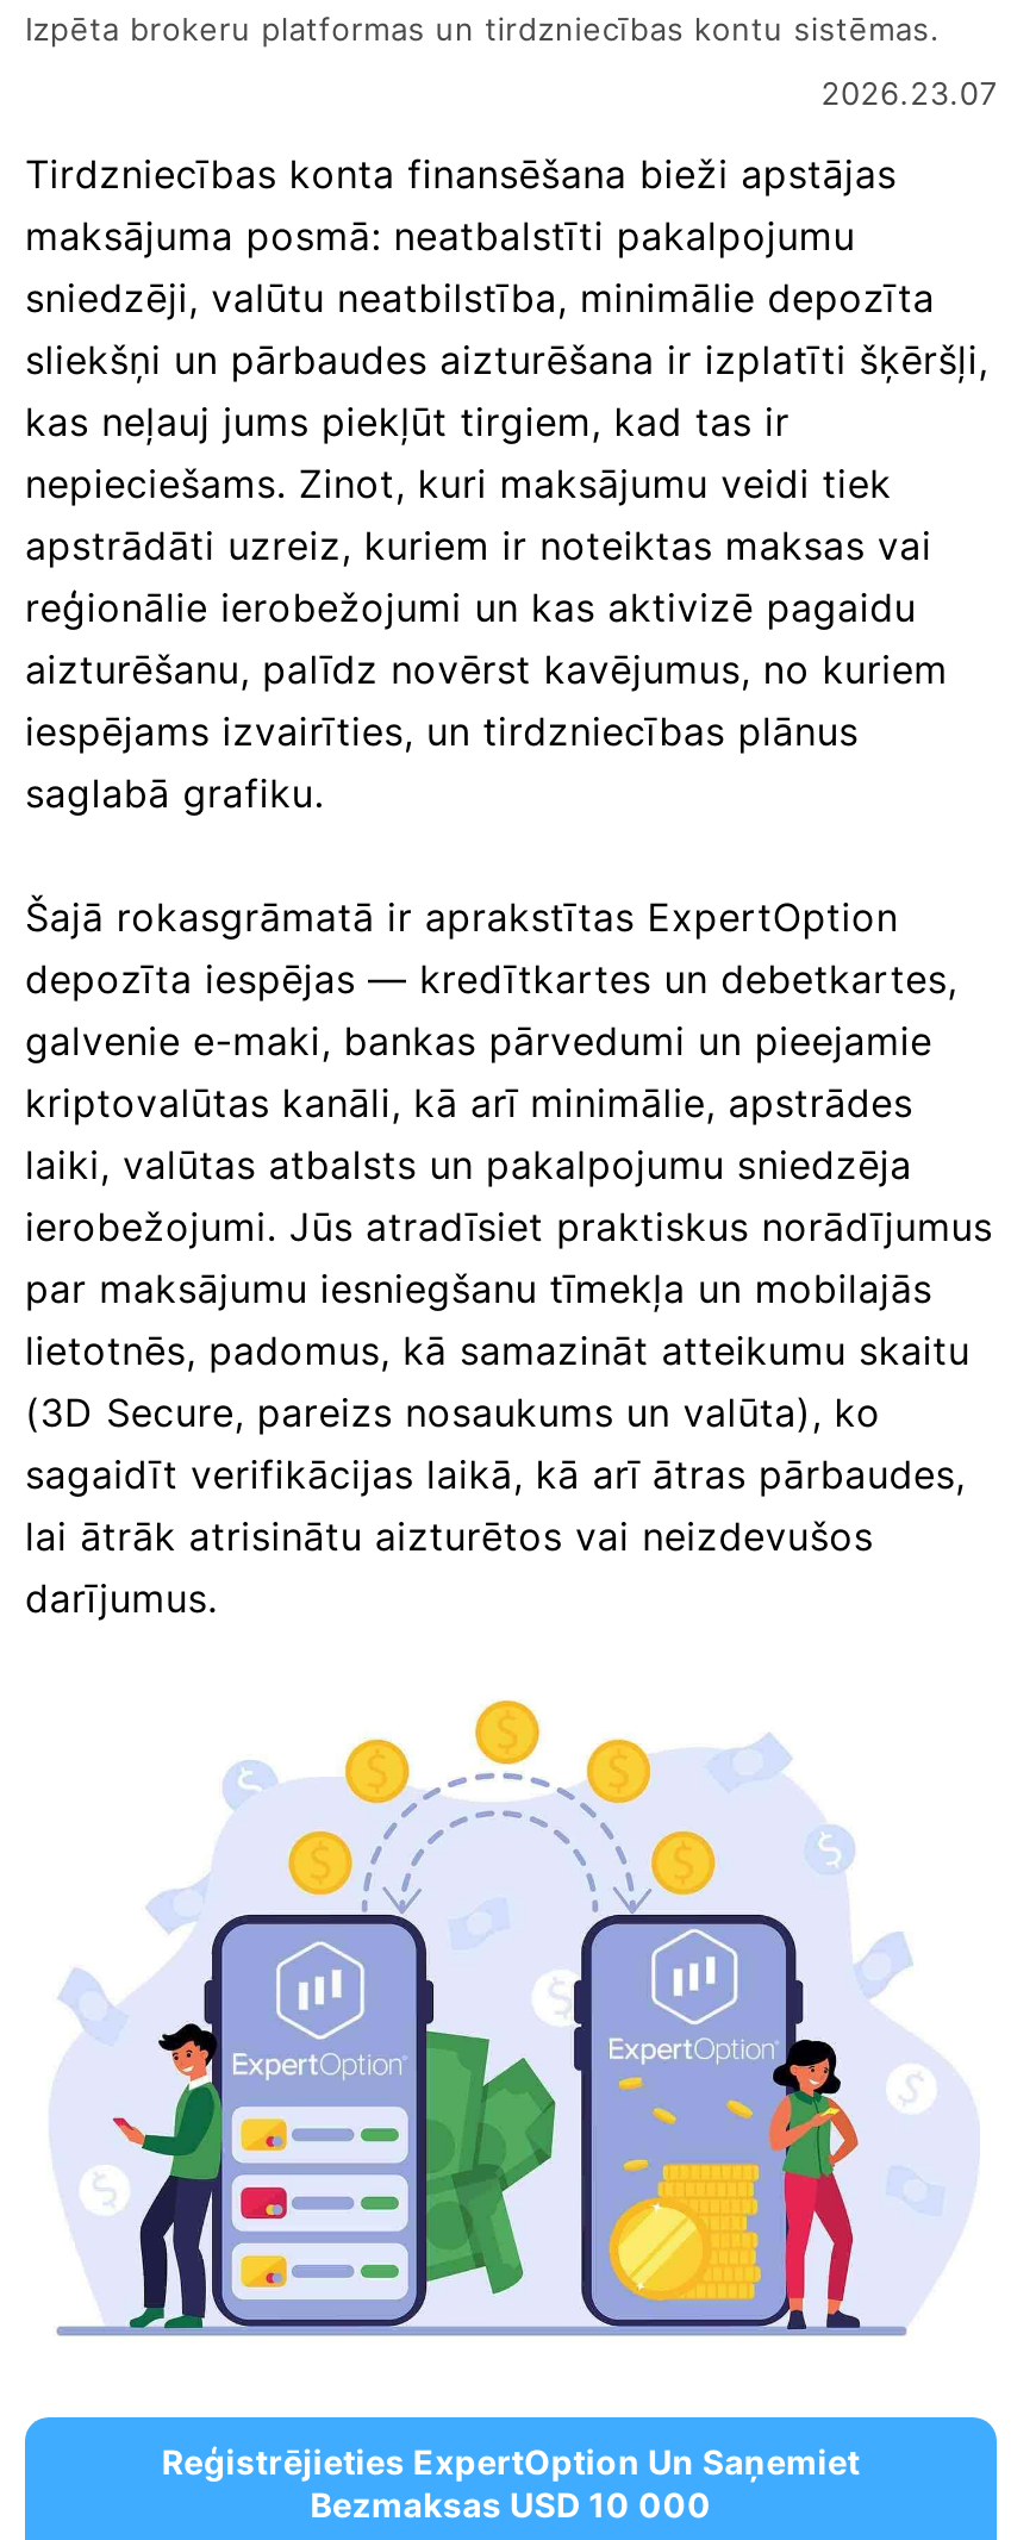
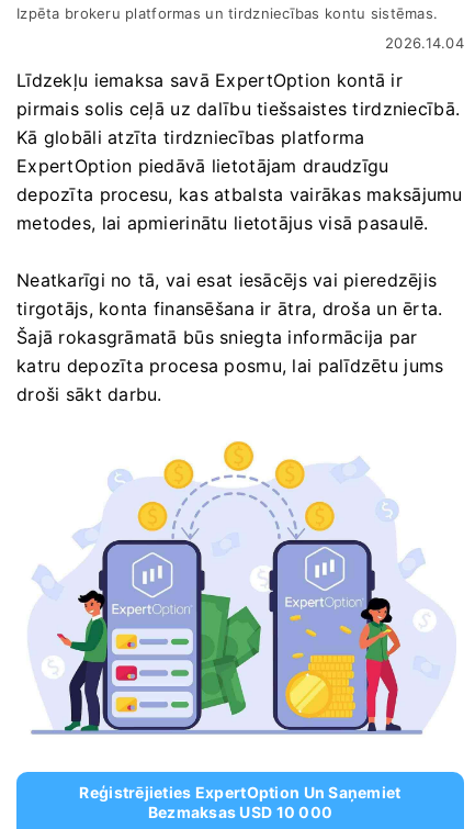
- 2026.23.07
+ 2026.14.04

- Tirdzniecības konta finansēšana bieži apstājas
- maksājuma posmā: neatbalstīti pakalpojumu
- sniedzēji, valūtu neatbilstība, minimālie depozīta
- sliekšņi un pārbaudes aizturēšana ir izplatīti šķēršļi,
- kas neļauj jums piekļūt tirgiem, kad tas ir
- nepieciešams. Zinot, kuri maksājumu veidi tiek
- apstrādāti uzreiz, kuriem ir noteiktas maksas vai
- reģionālie ierobežojumi un kas aktivizē pagaidu
- aizturēšanu, palīdz novērst kavējumus, no kuriem
- iespējams izvairīties, un tirdzniecības plānus
- saglabā grafiku.
+ Līdzekļu iemaksa savā ExpertOption kontā ir
+ pirmais solis ceļā uz dalību tiešsaistes tirdzniecībā.
+ Kā globāli atzīta tirdzniecības platforma
+ ExpertOption piedāvā lietotājam draudzīgu
+ depozīta procesu, kas atbalsta vairākas maksājumu
+ metodes, lai apmierinātu lietotājus visā pasaulē.

- Šajā rokasgrāmatā ir aprakstītas ExpertOption
- depozīta iespējas — kredītkartes un debetkartes,
- galvenie e-maki, bankas pārvedumi un pieejamie
- kriptovalūtas kanāli, kā arī minimālie, apstrādes
- laiki, valūtas atbalsts un pakalpojumu sniedzēja
- ierobežojumi. Jūs atradīsiet praktiskus norādījumus
- par maksājumu iesniegšanu tīmekļa un mobilajās
- lietotnēs, padomus, kā samazināt atteikumu skaitu
- (3D Secure, pareizs nosaukums un valūta), ko
- sagaidīt verifikācijas laikā, kā arī ātras pārbaudes,
- lai ātrāk atrisinātu aizturētos vai neizdevušos
- darījumus.
+ Neatkarīgi no tā, vai esat iesācējs vai pieredzējis
+ tirgotājs, konta finansēšana ir ātra, droša un ērta.
+ Šajā rokasgrāmatā būs sniegta informācija par
+ katru depozīta procesa posmu, lai palīdzētu jums
+ droši sākt darbu.
